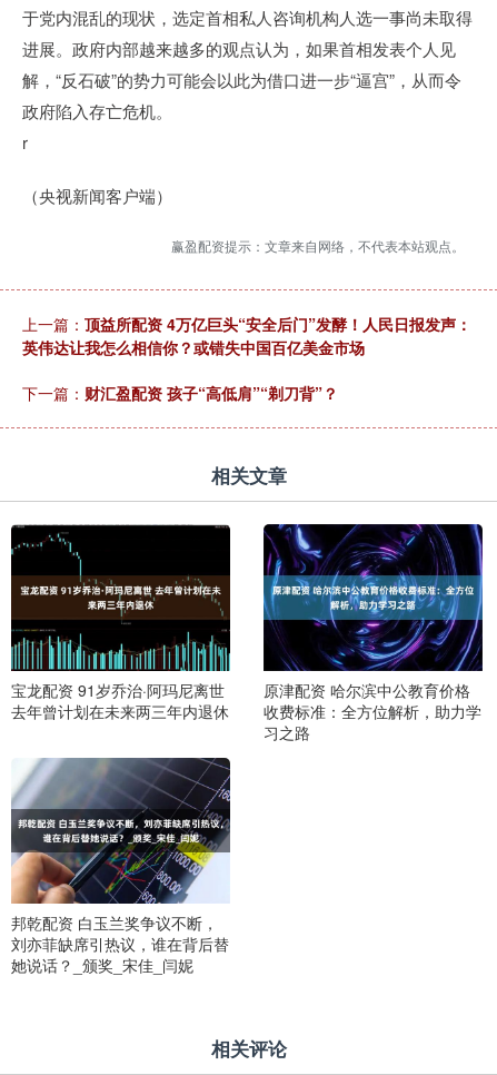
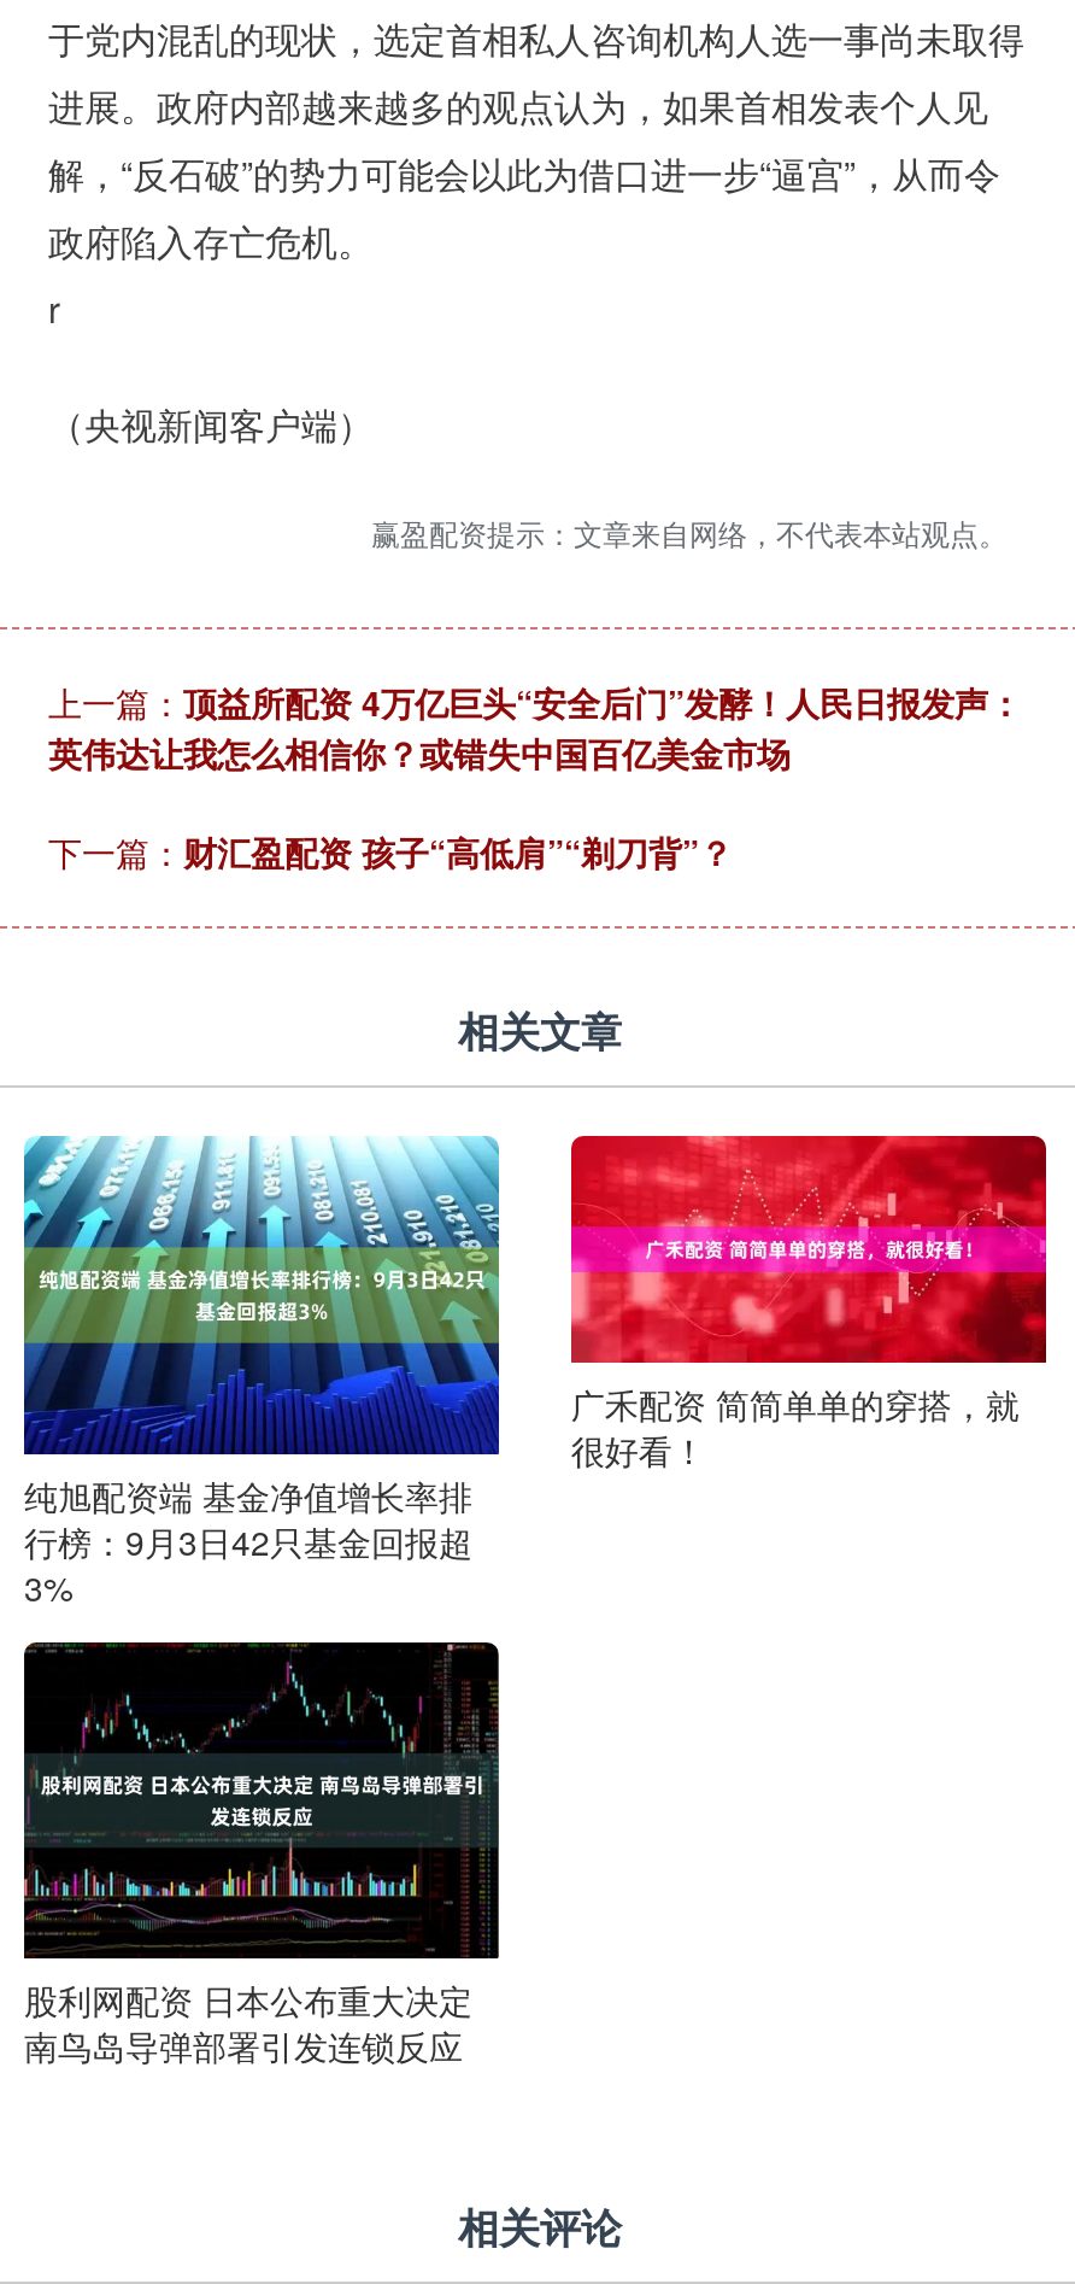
- [image]
- 宝龙配资 91岁乔治·阿玛尼离世
- 去年曾计划在未来两三年内退休
+ [image]
+ 纯旭配资端 基金净值增长率排
+ 行榜：9月3日42只基金回报超
+ 3%

- [image]
+ [image]

- 原津配资 哈尔滨中公教育价格
- 收费标准：全方位解析，助力学
- 习之路
+ 广禾配资 简简单单的穿搭，就
+ 很好看！

- [image]
- 邦乾配资 白玉兰奖争议不断，
- 刘亦菲缺席引热议，谁在背后替
- 她说话？_颁奖_宋佳_闫妮
+ [image]
+ 股利网配资 日本公布重大决定
+ 南鸟岛导弹部署引发连锁反应
